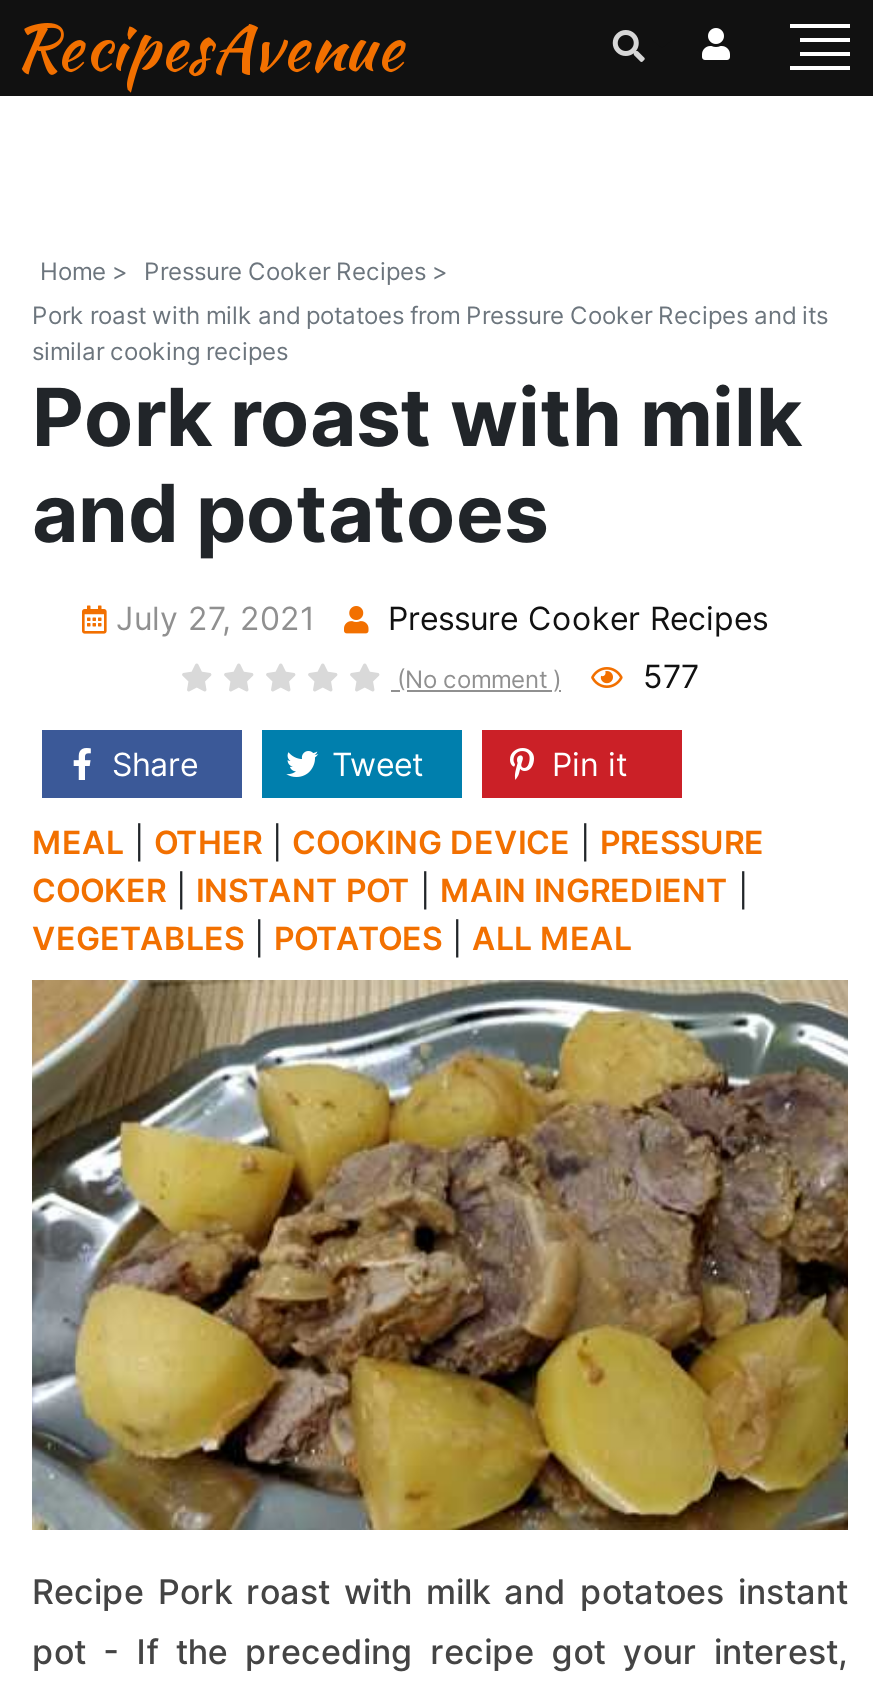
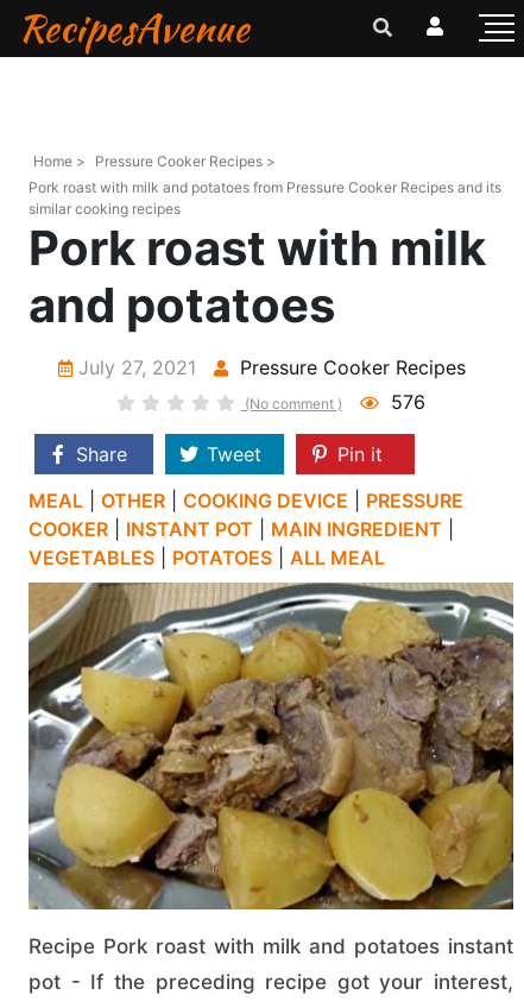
- 577
+ 576
